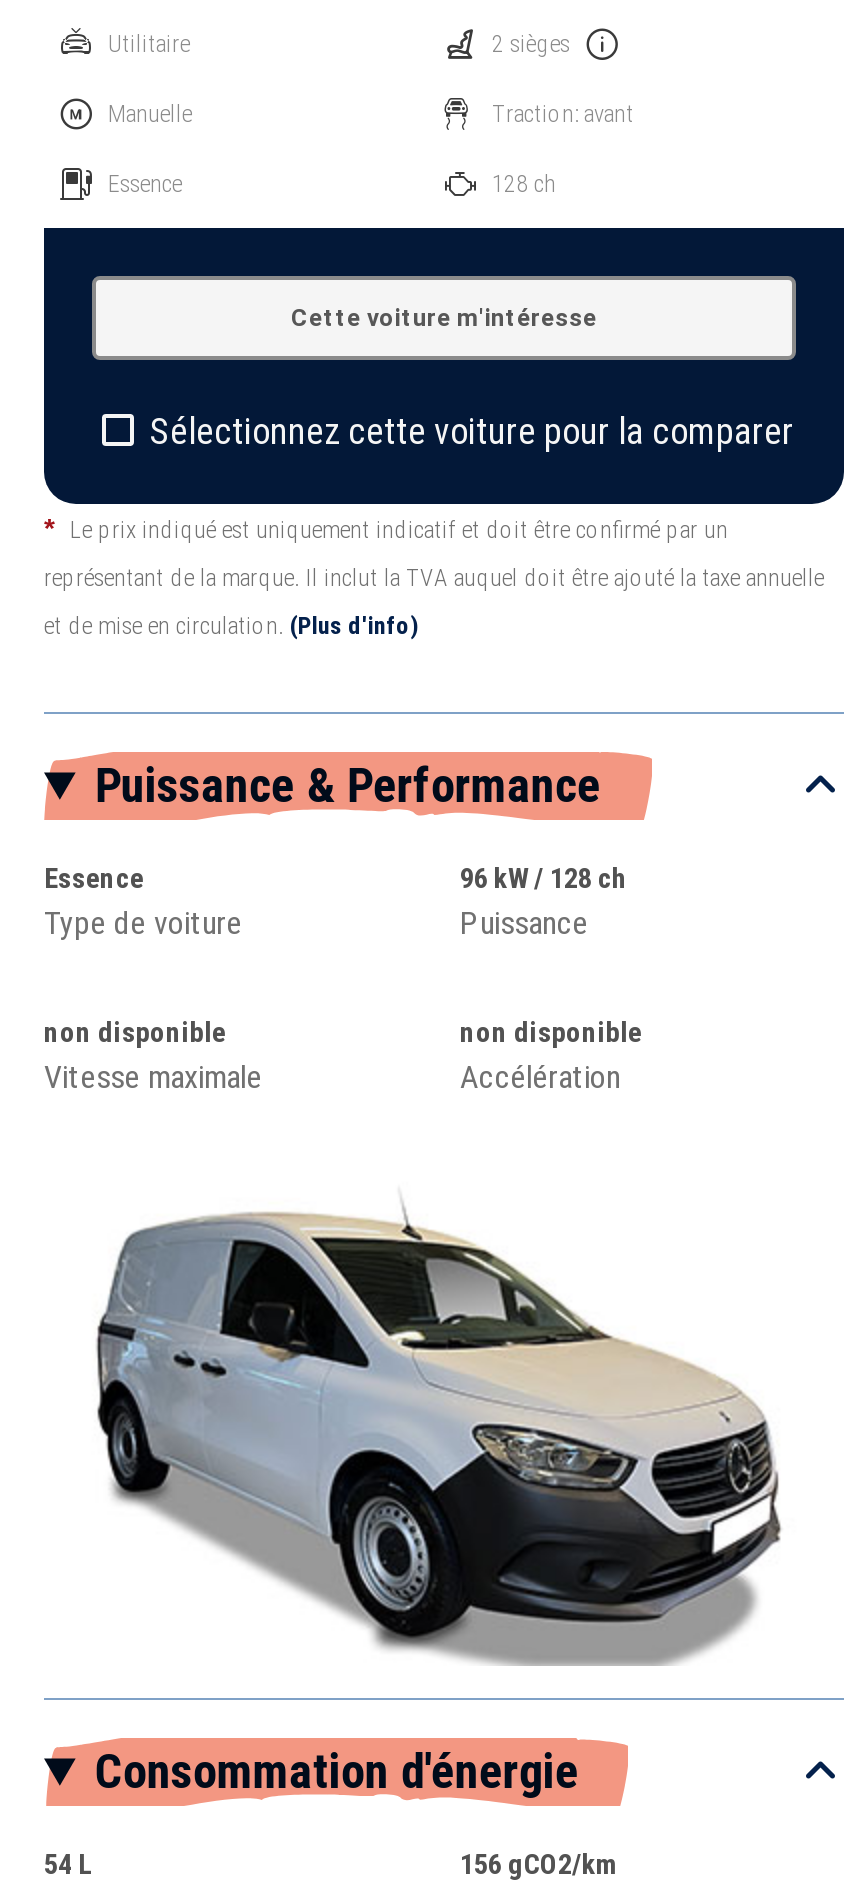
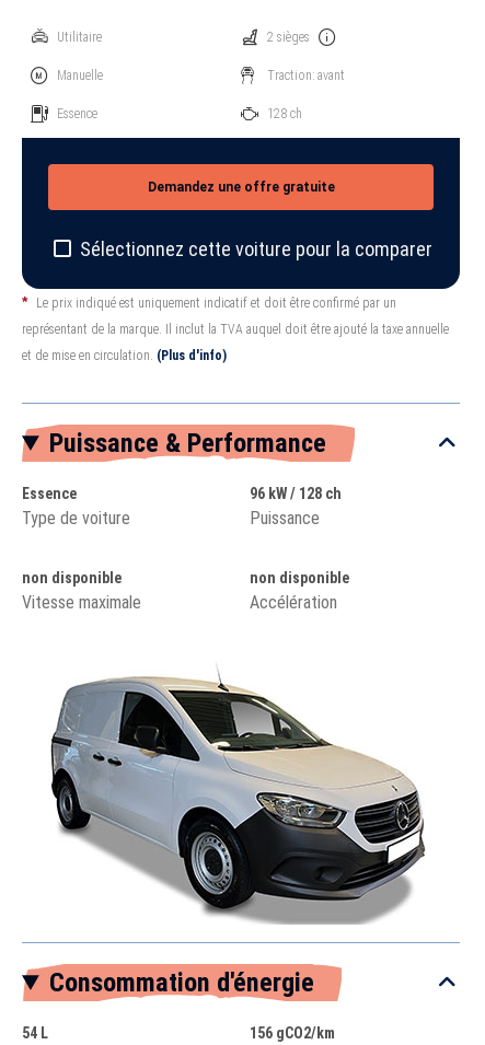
- Cette voiture m'intéresse
+ Demandez une offre gratuite
